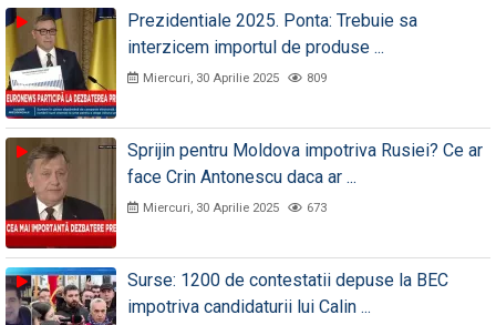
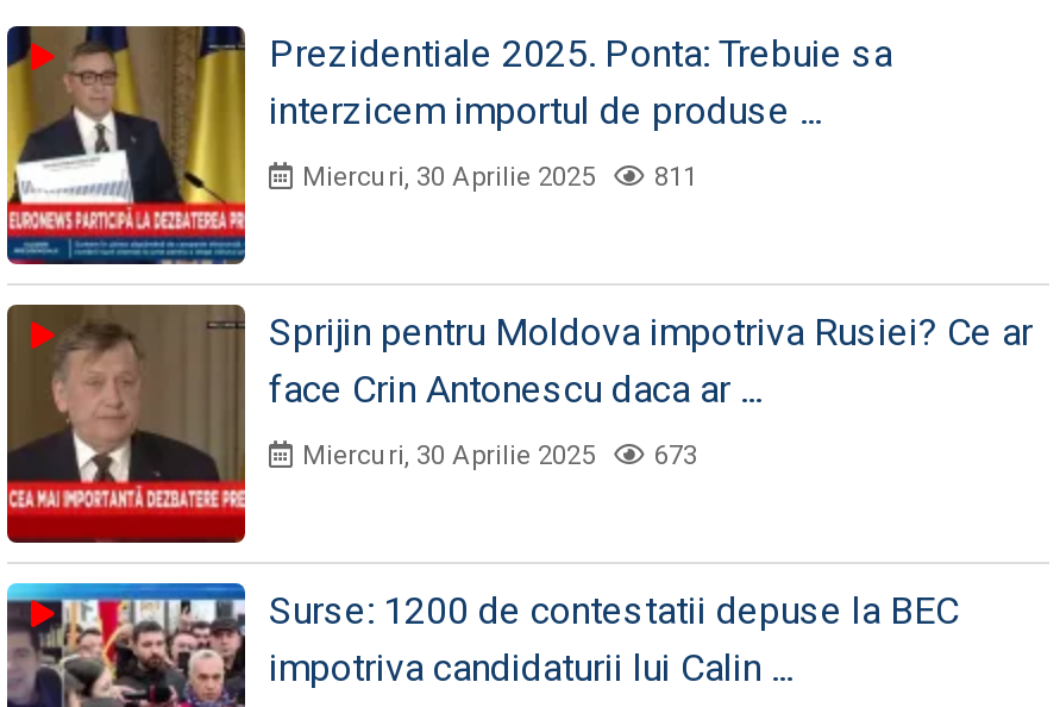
- Miercuri, 30 Aprilie 2025 809
+ Miercuri, 30 Aprilie 2025 811
